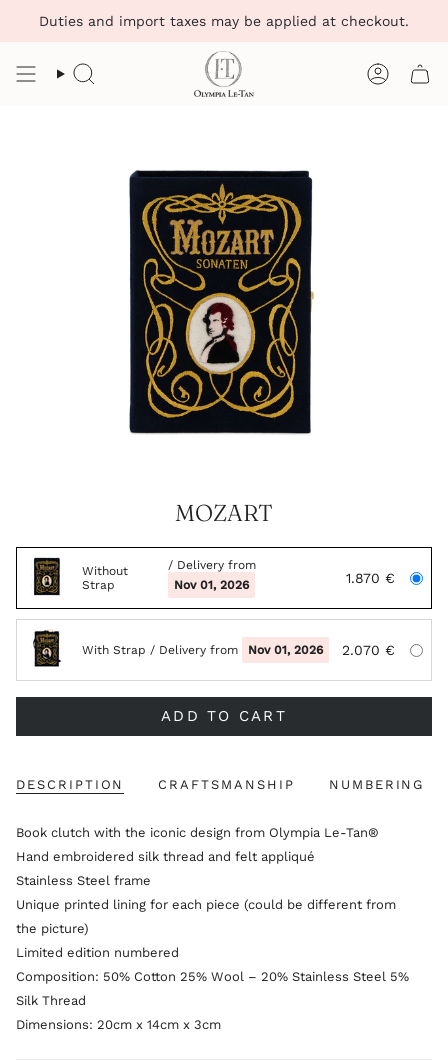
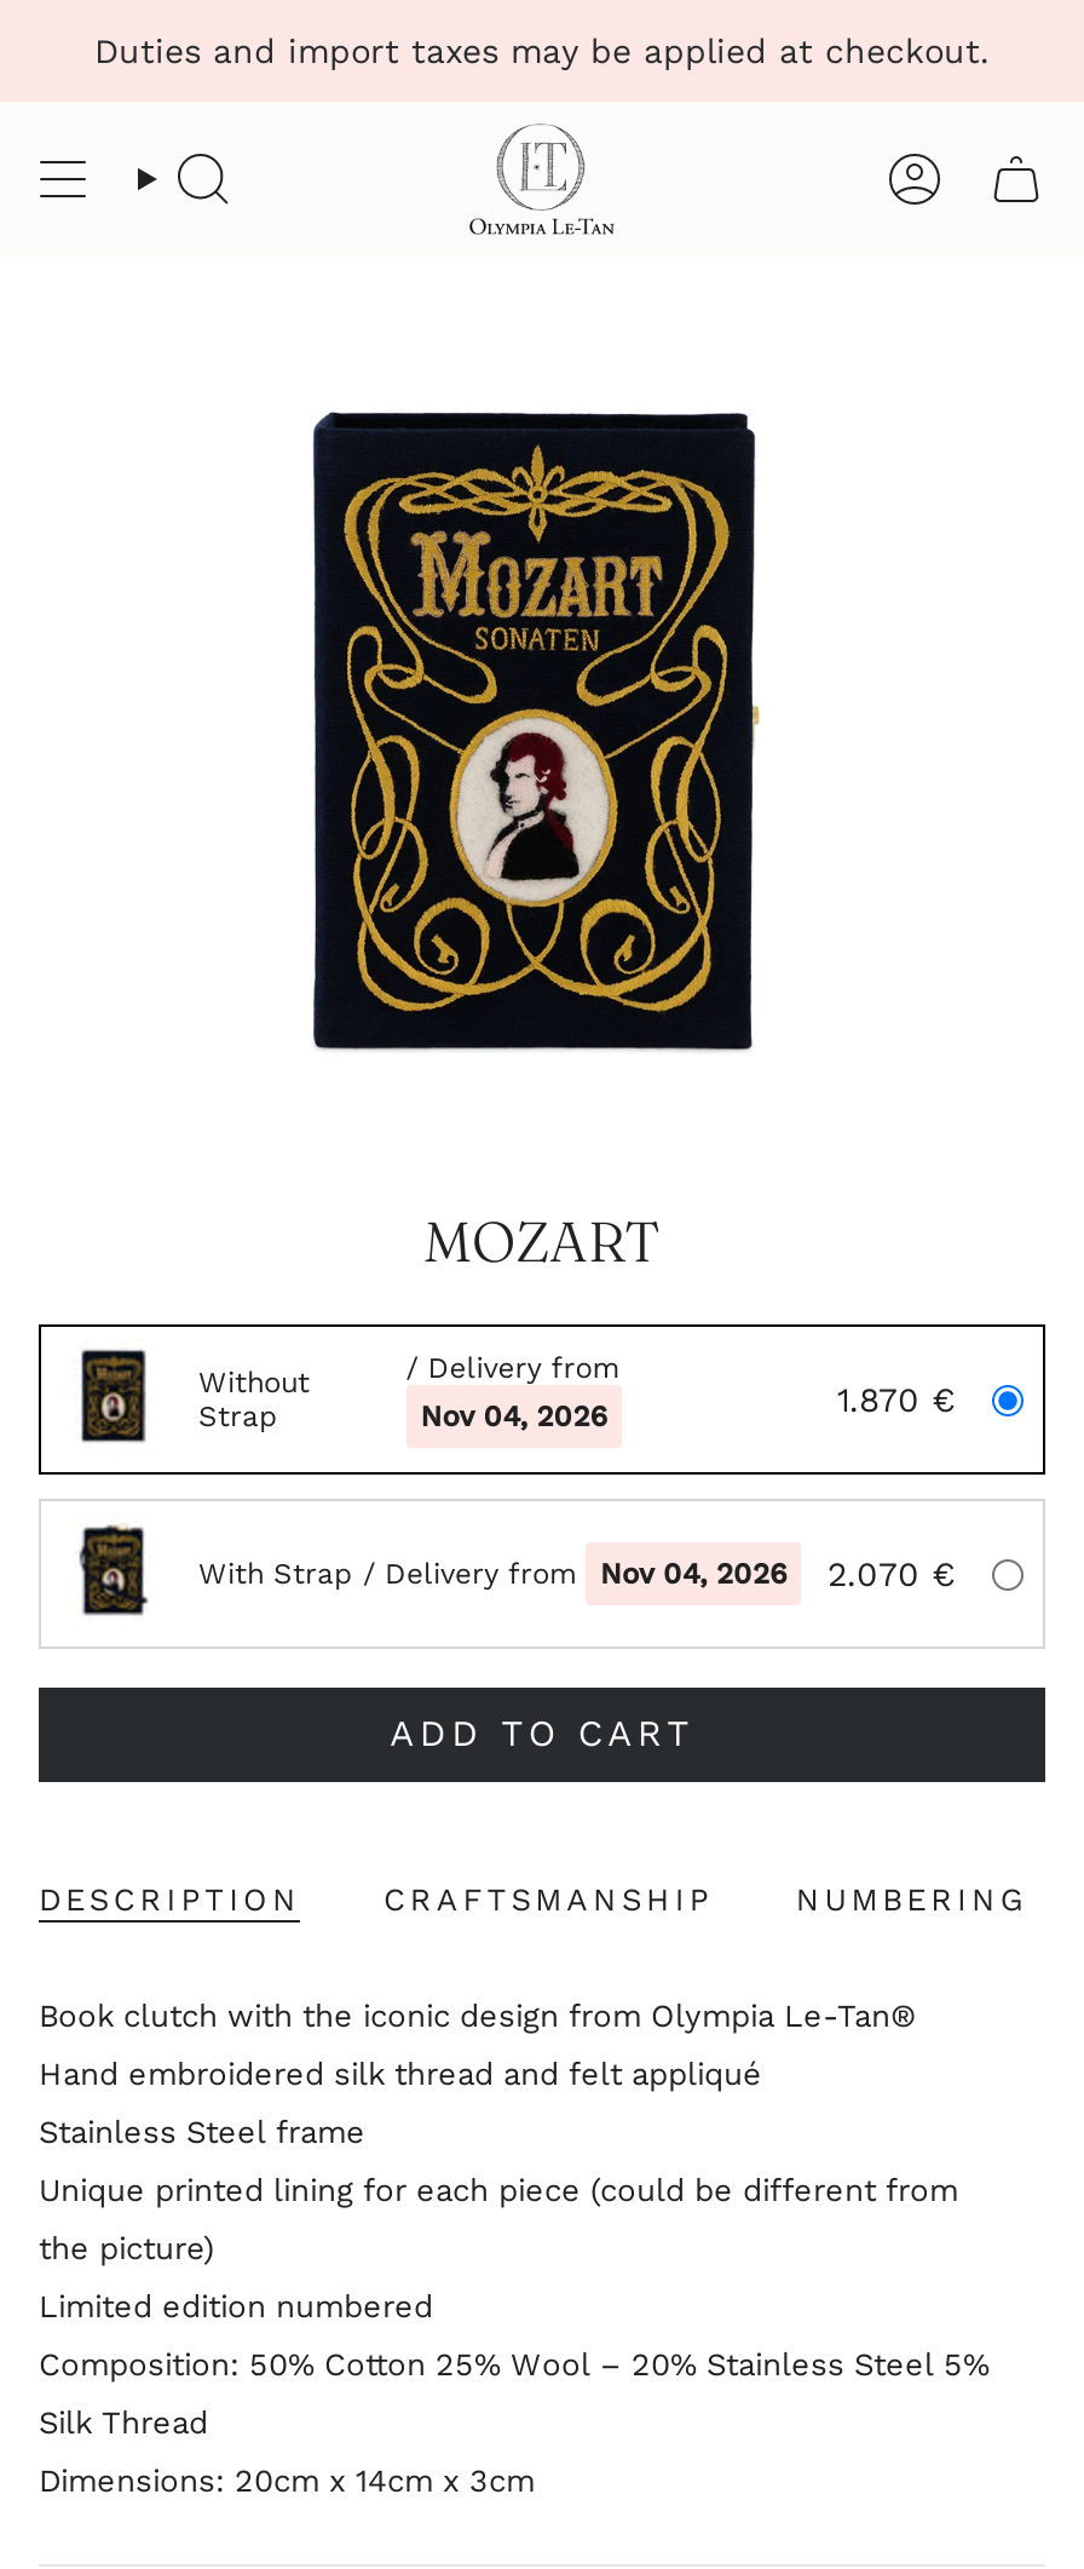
- Nov 01, 2026
+ Nov 04, 2026

- With Strap / Delivery from Nov 01, 2026
+ With Strap / Delivery from Nov 04, 2026
